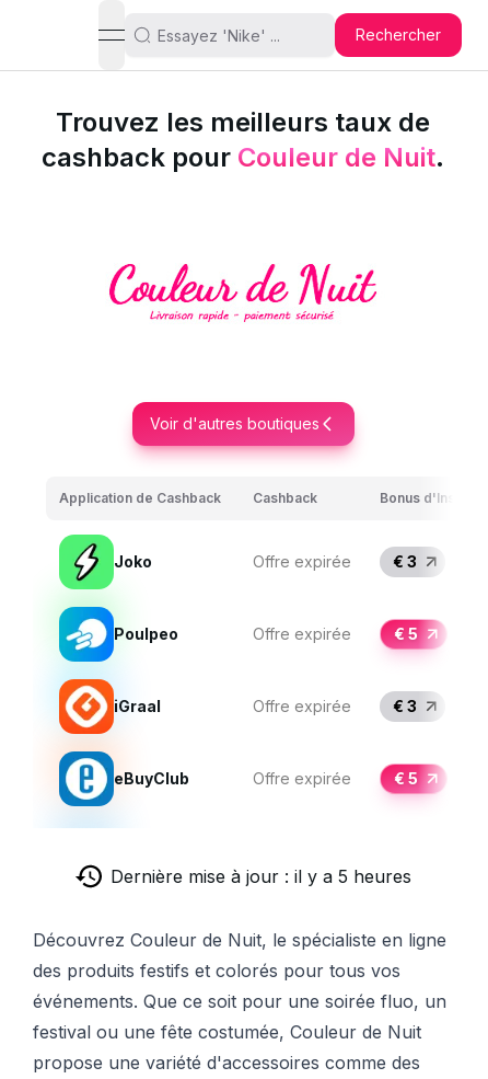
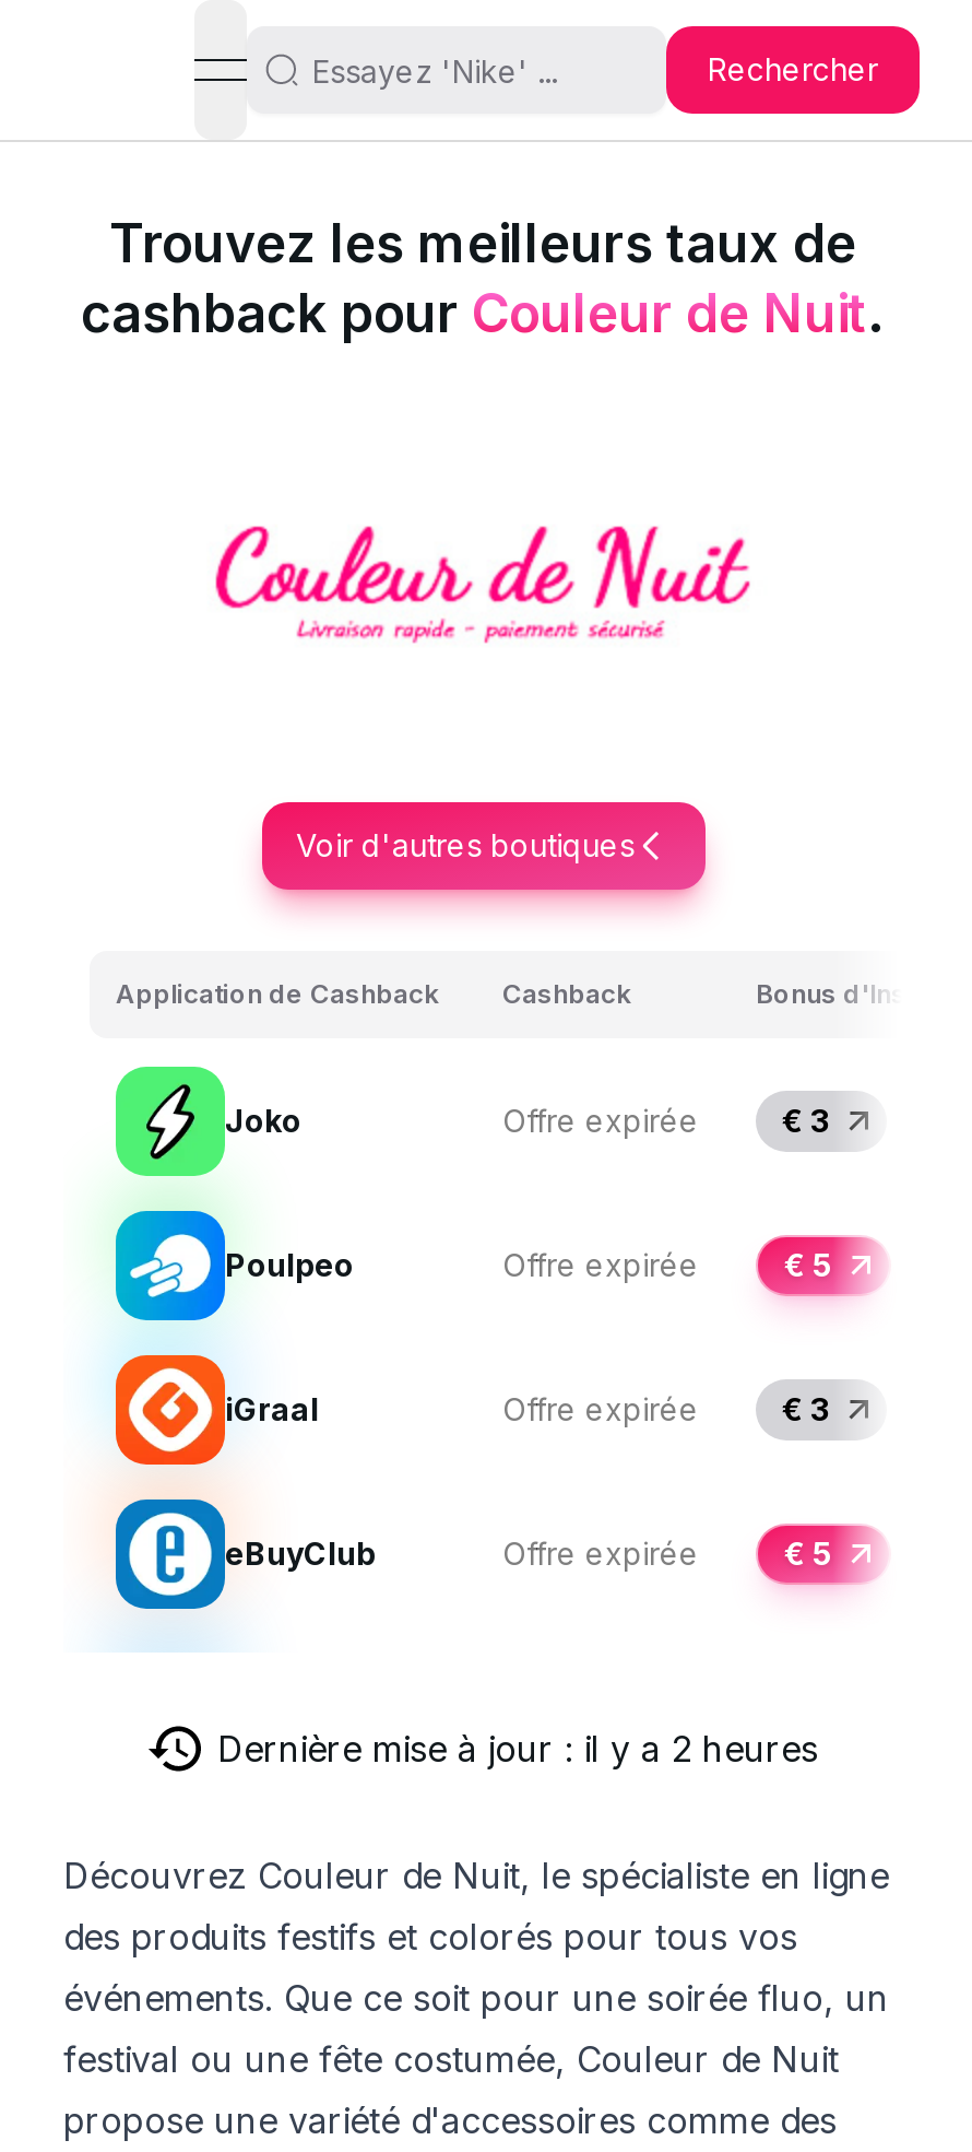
- Dernière mise à jour : il y a 5 heures
+ Dernière mise à jour : il y a 2 heures
